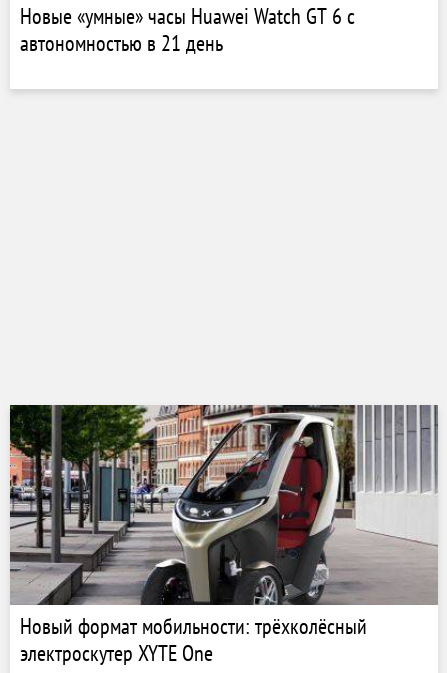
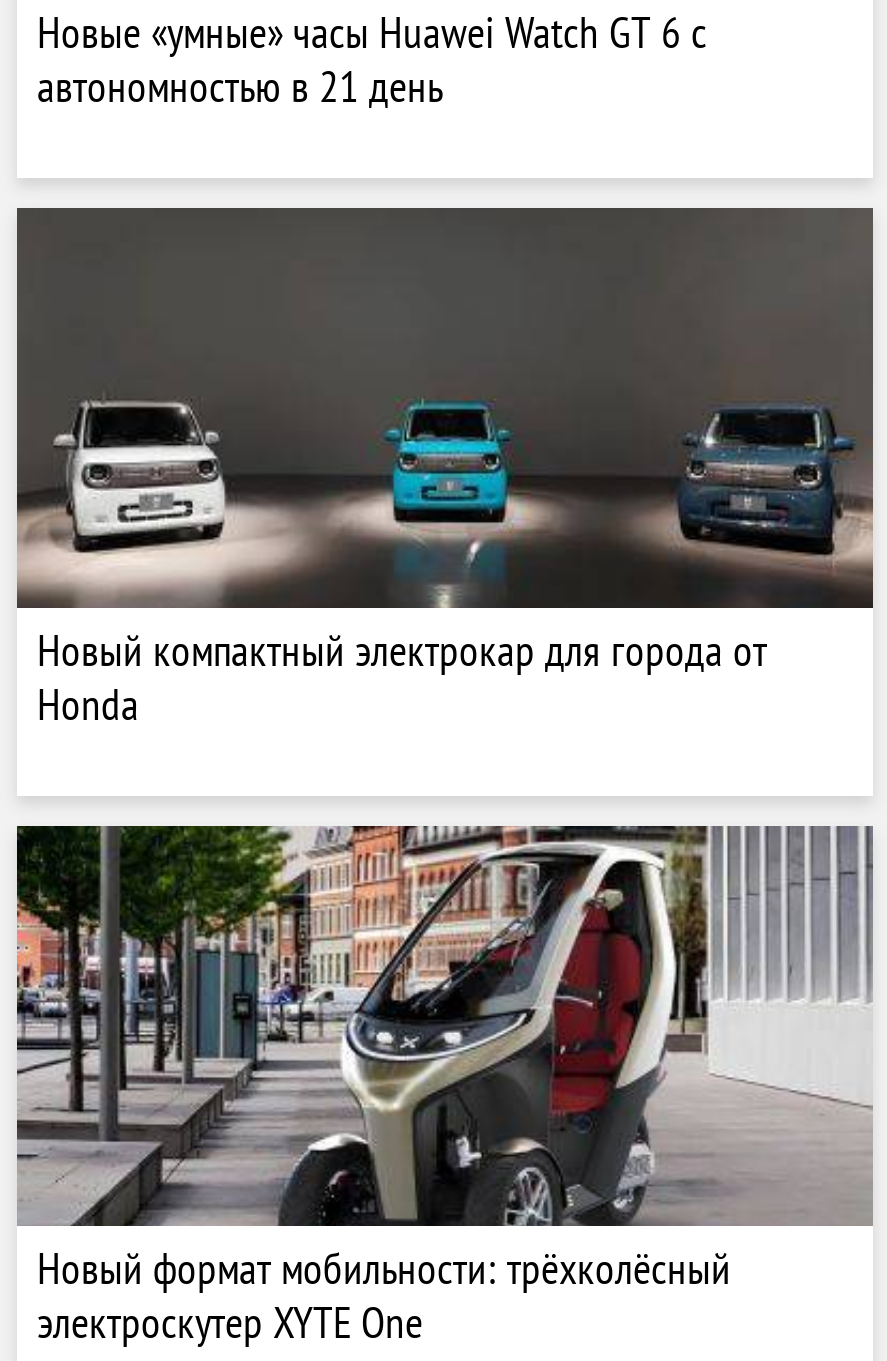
+ [image]
+ Новый компактный электрокар для города от
+ Honda
